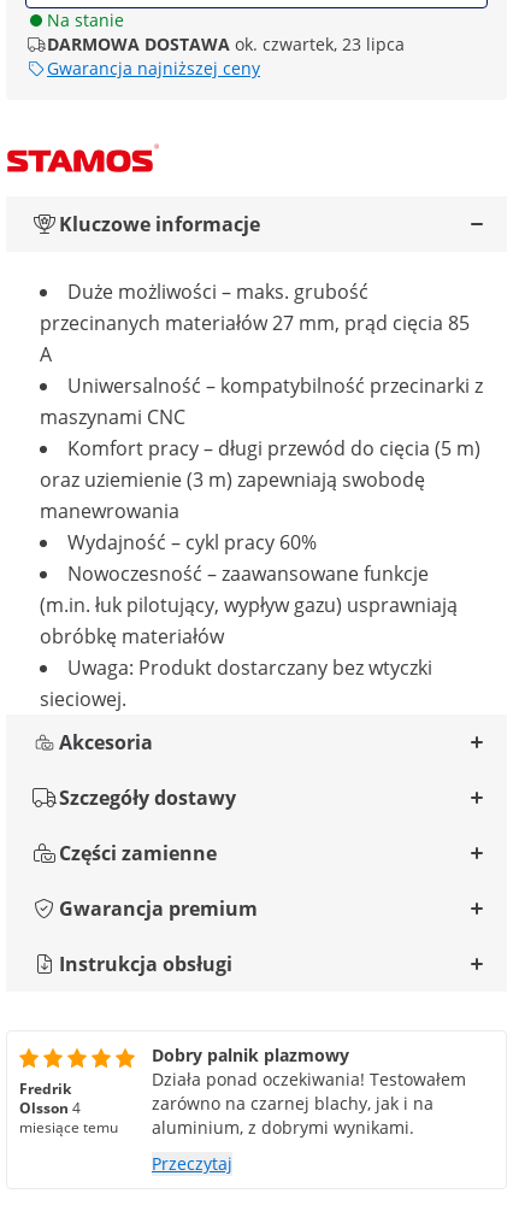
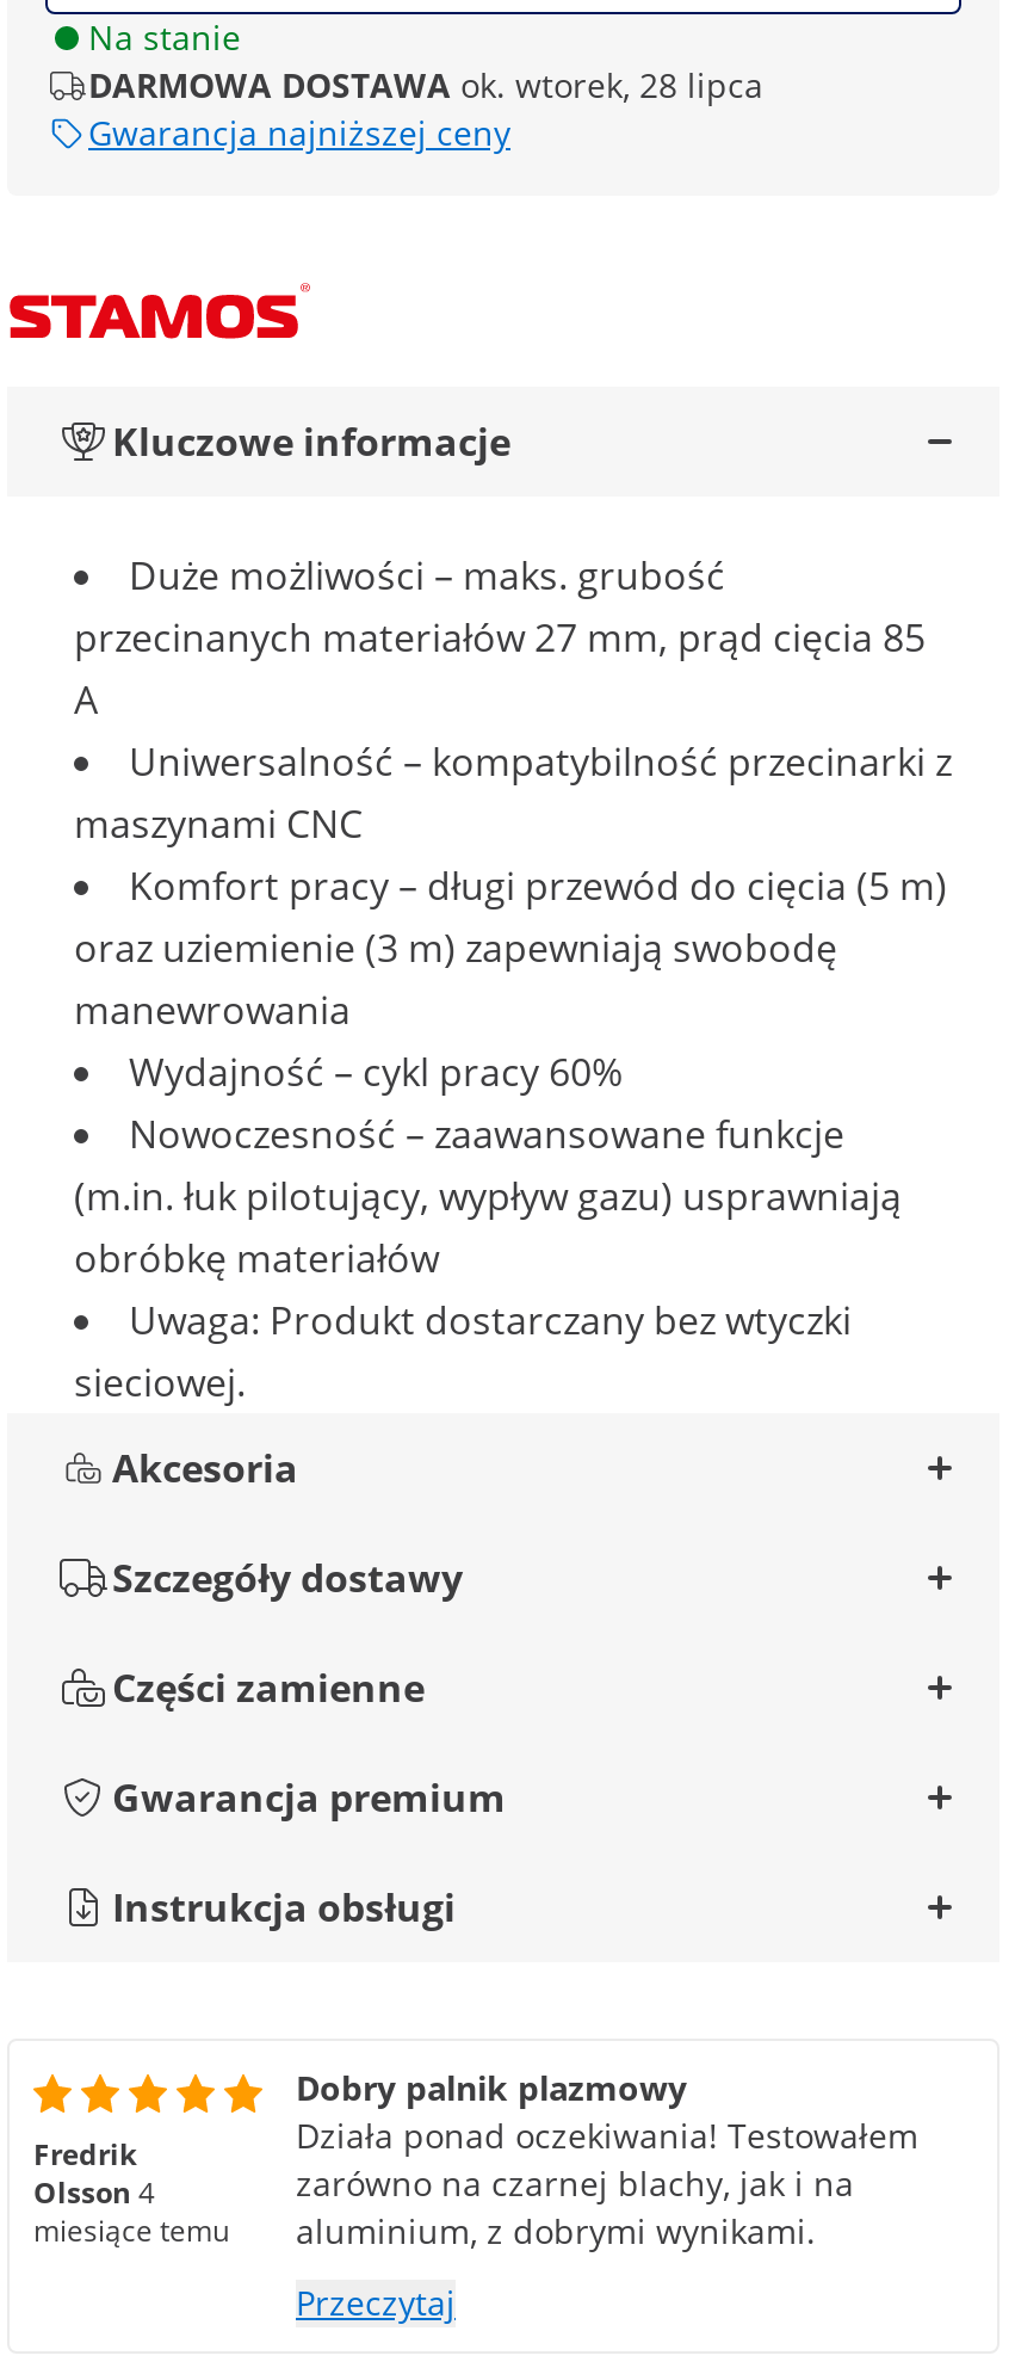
- DARMOWA DOSTAWA ok. czwartek, 23 lipca
+ DARMOWA DOSTAWA ok. wtorek, 28 lipca
